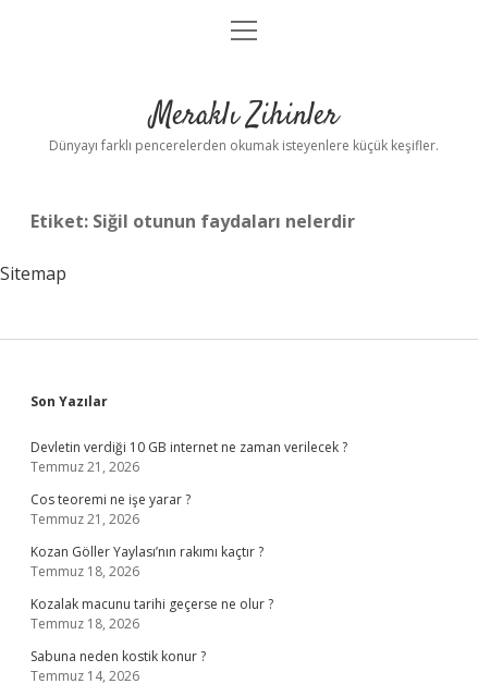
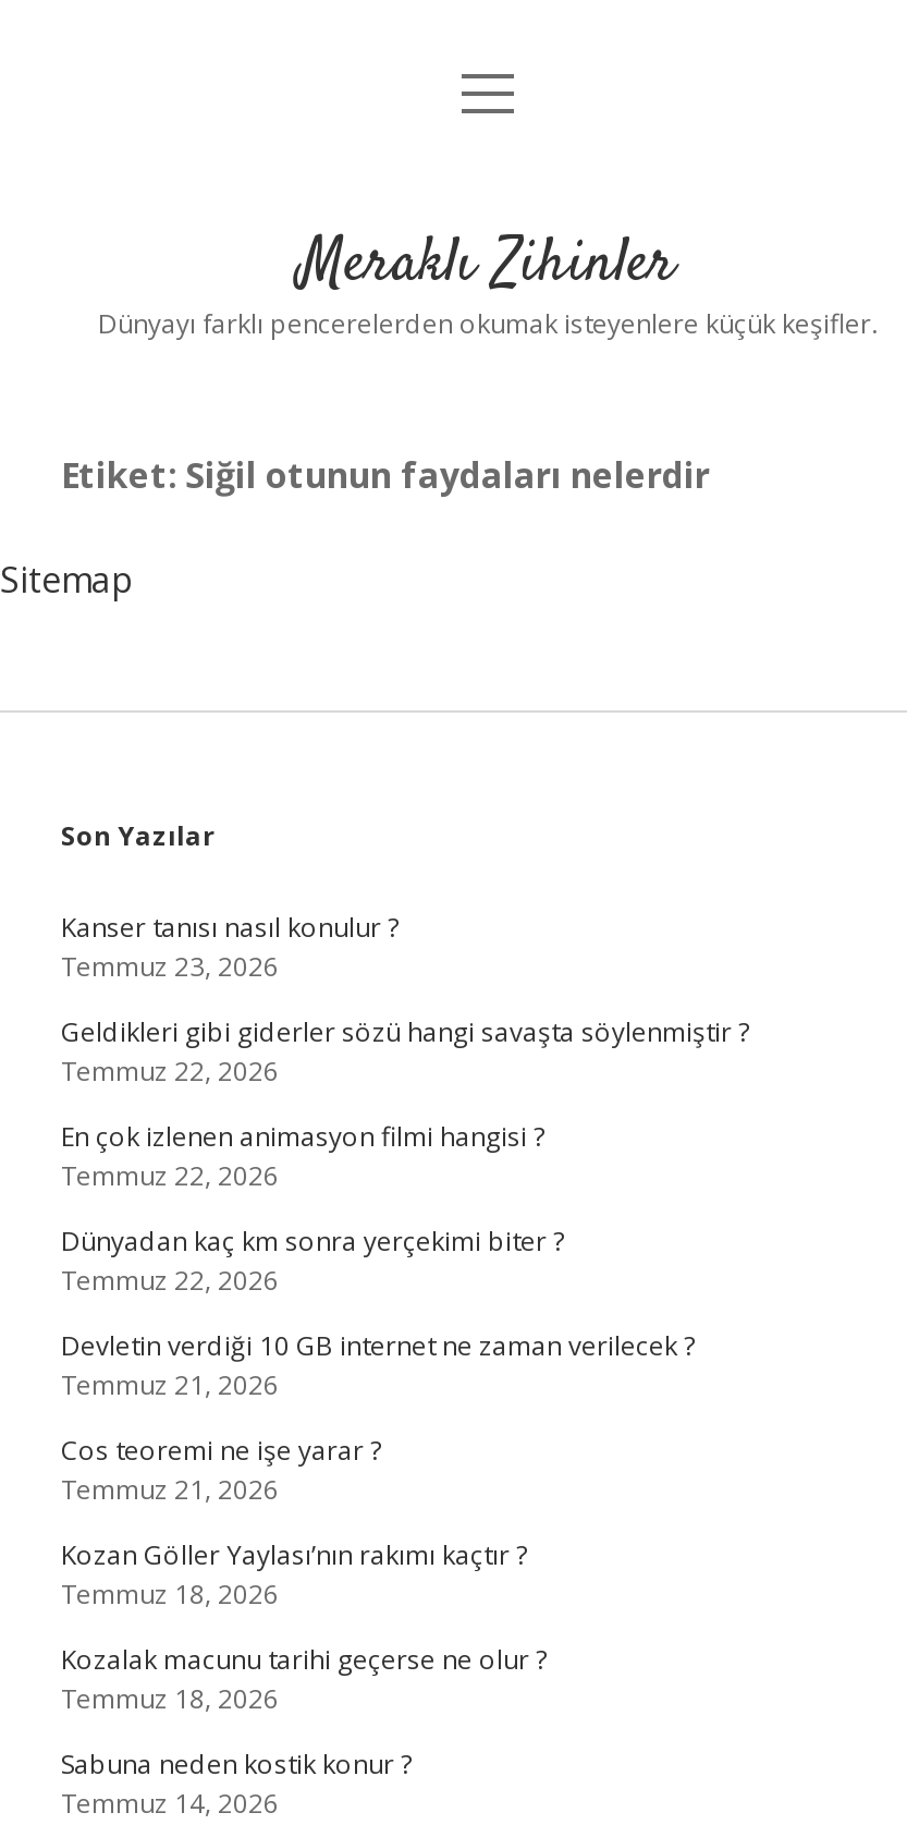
+ Kanser tanısı nasıl konulur ?
+ Temmuz 23, 2026
+ Geldikleri gibi giderler sözü hangi savaşta söylenmiştir ?
+ Temmuz 22, 2026
+ En çok izlenen animasyon filmi hangisi ?
+ Temmuz 22, 2026
+ Dünyadan kaç km sonra yerçekimi biter ?
+ Temmuz 22, 2026
